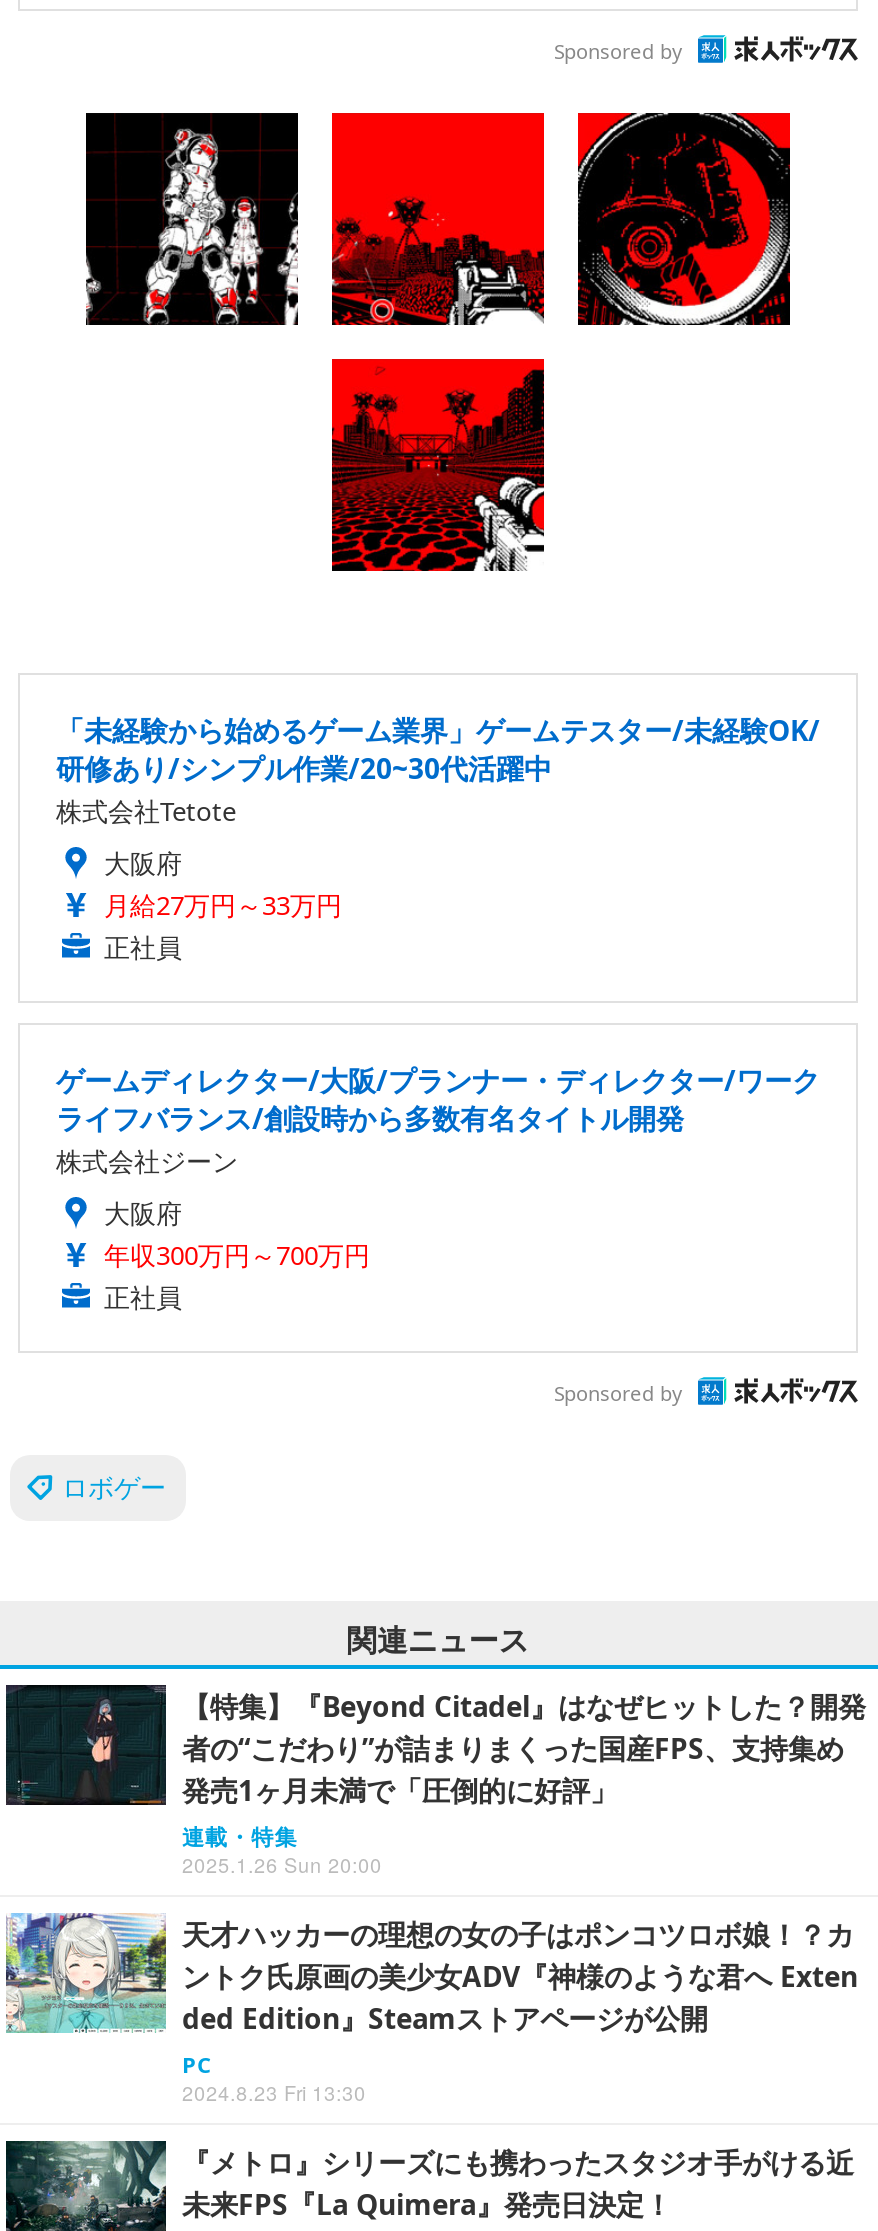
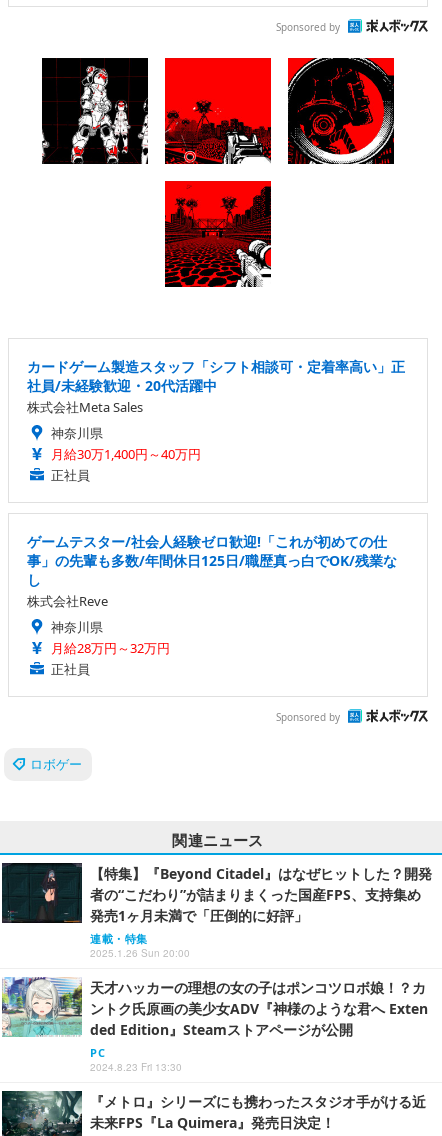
- 「未経験から始めるゲーム業界」ゲームテスター/未経験OK/
- 研修あり/シンプル作業/20~30代活躍中
- 株式会社Tetote
- 大阪府
- 月給27万円～33万円
+ カードゲーム製造スタッフ「シフト相談可・定着率高い」正
+ 社員/未経験歓迎・20代活躍中
+ 株式会社Meta Sales
+ 神奈川県
+ 月給30万1,400円～40万円

- ゲームディレクター/大阪/プランナー・ディレクター/ワーク
- ライフバランス/創設時から多数有名タイトル開発
- 株式会社ジーン
- 大阪府
- 年収300万円～700万円
+ ゲームテスター/社会人経験ゼロ歓迎!「これが初めての仕
+ 事」の先輩も多数/年間休日125日/職歴真っ白でOK/残業な
+ し
+ 株式会社Reve
+ 神奈川県
+ 月給28万円～32万円
